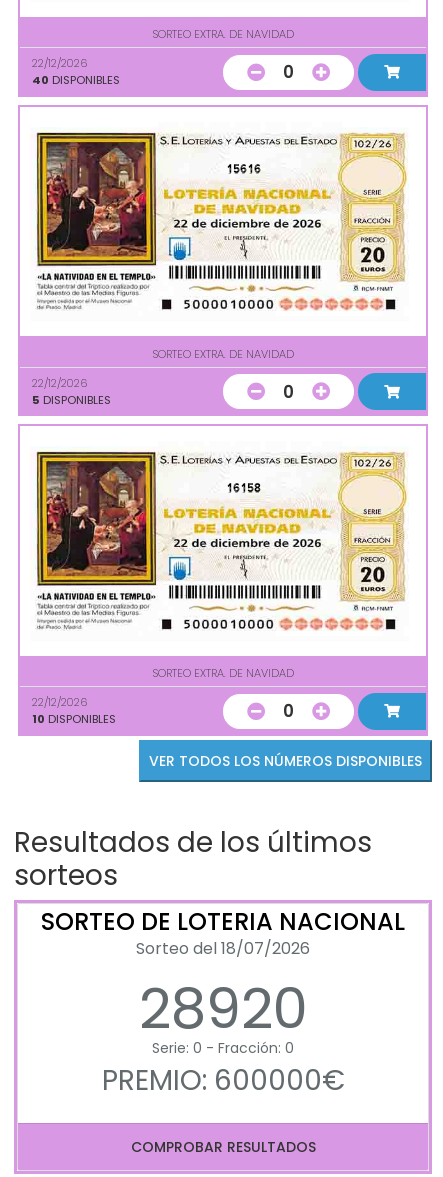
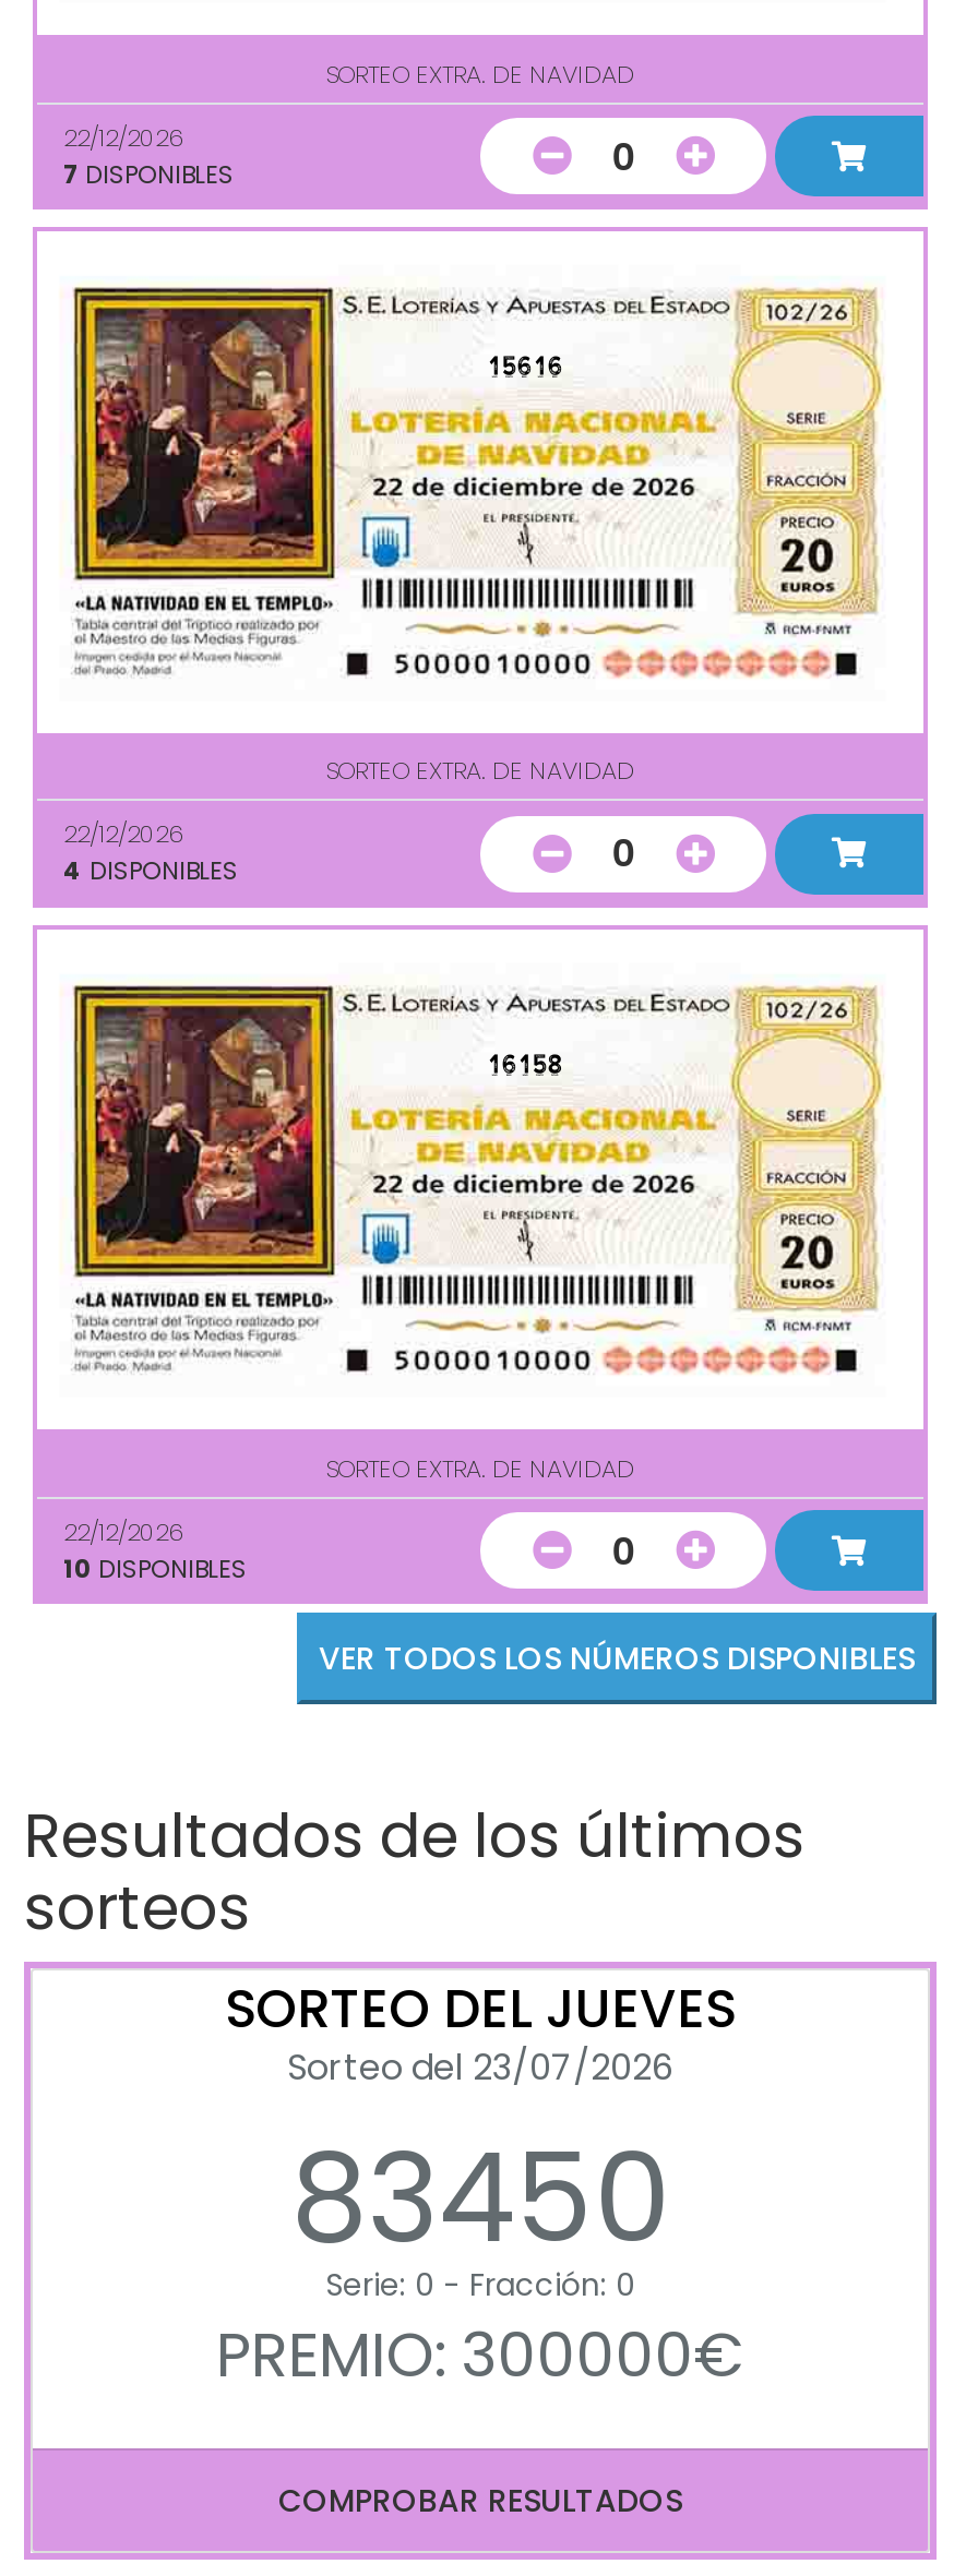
- 40 DISPONIBLES
+ 7 DISPONIBLES

- 5 DISPONIBLES
+ 4 DISPONIBLES

- SORTEO DE LOTERIA NACIONAL
- Sorteo del 18/07/2026
- 28920
+ SORTEO DEL JUEVES
+ Sorteo del 23/07/2026
+ 83450

- PREMIO: 600000€
+ PREMIO: 300000€
